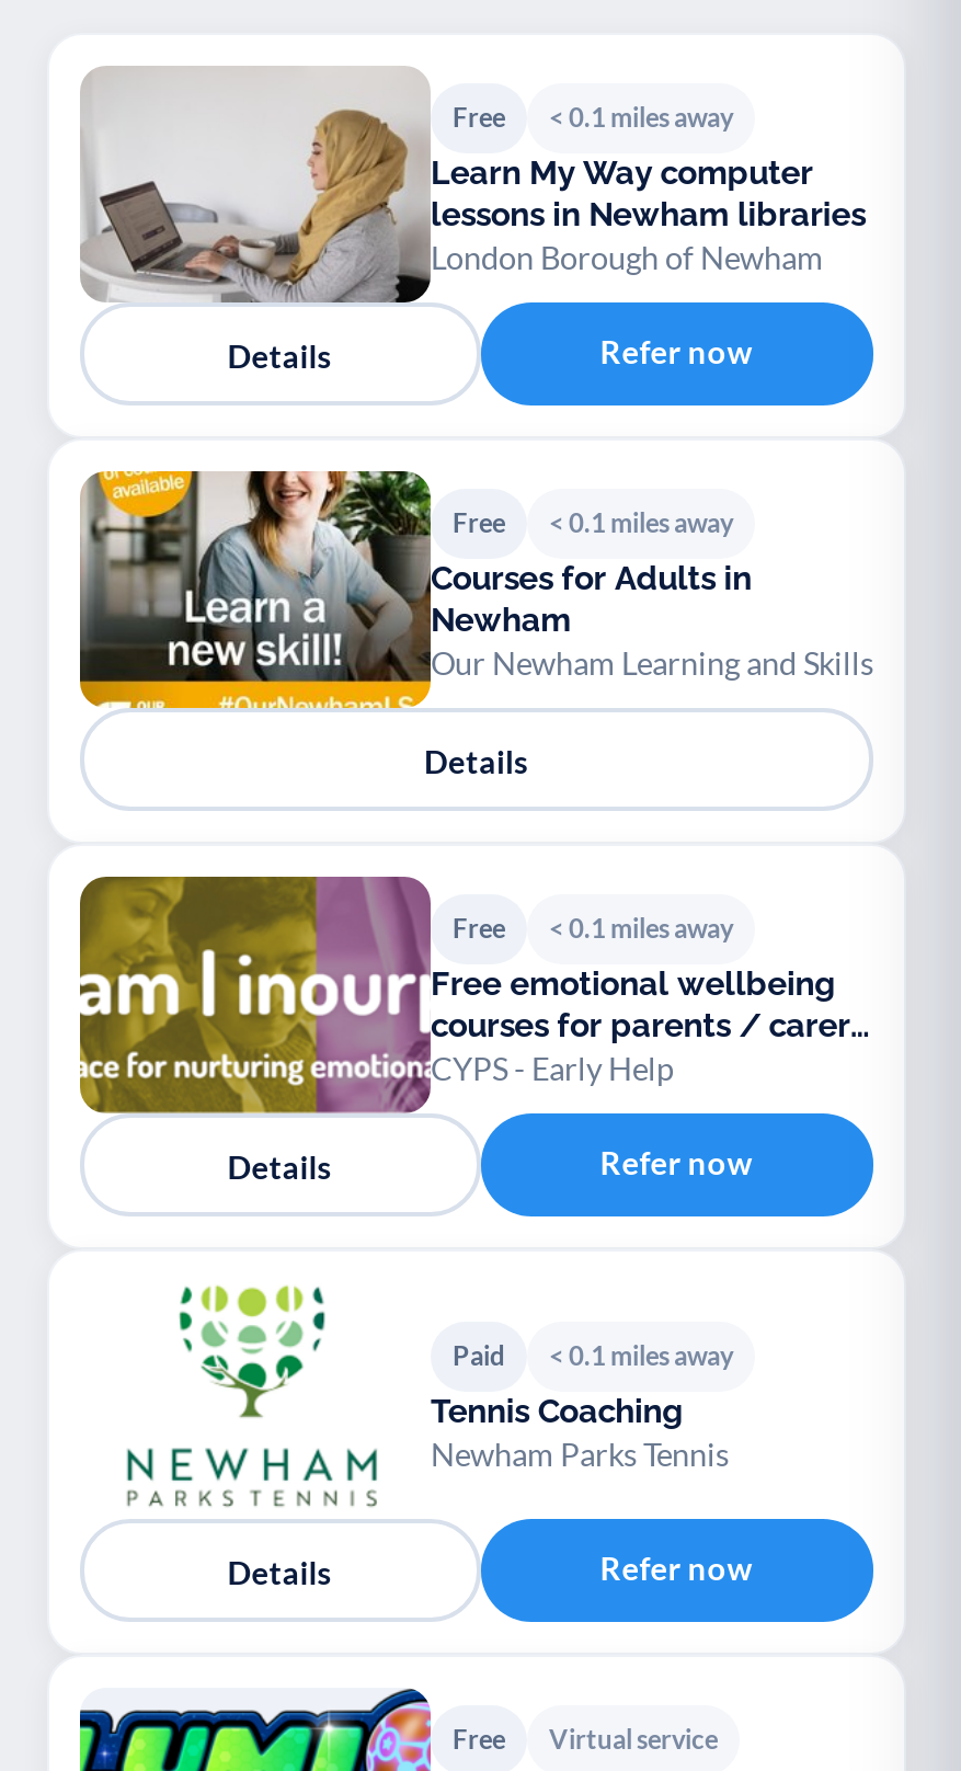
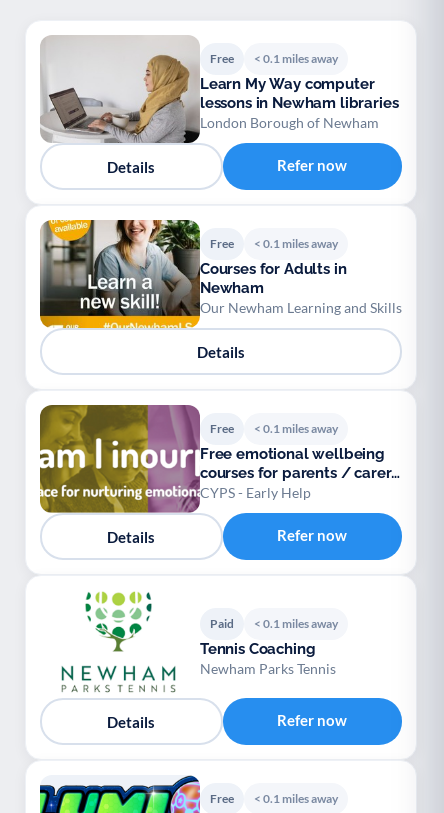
- Virtual service
+ < 0.1 miles away
